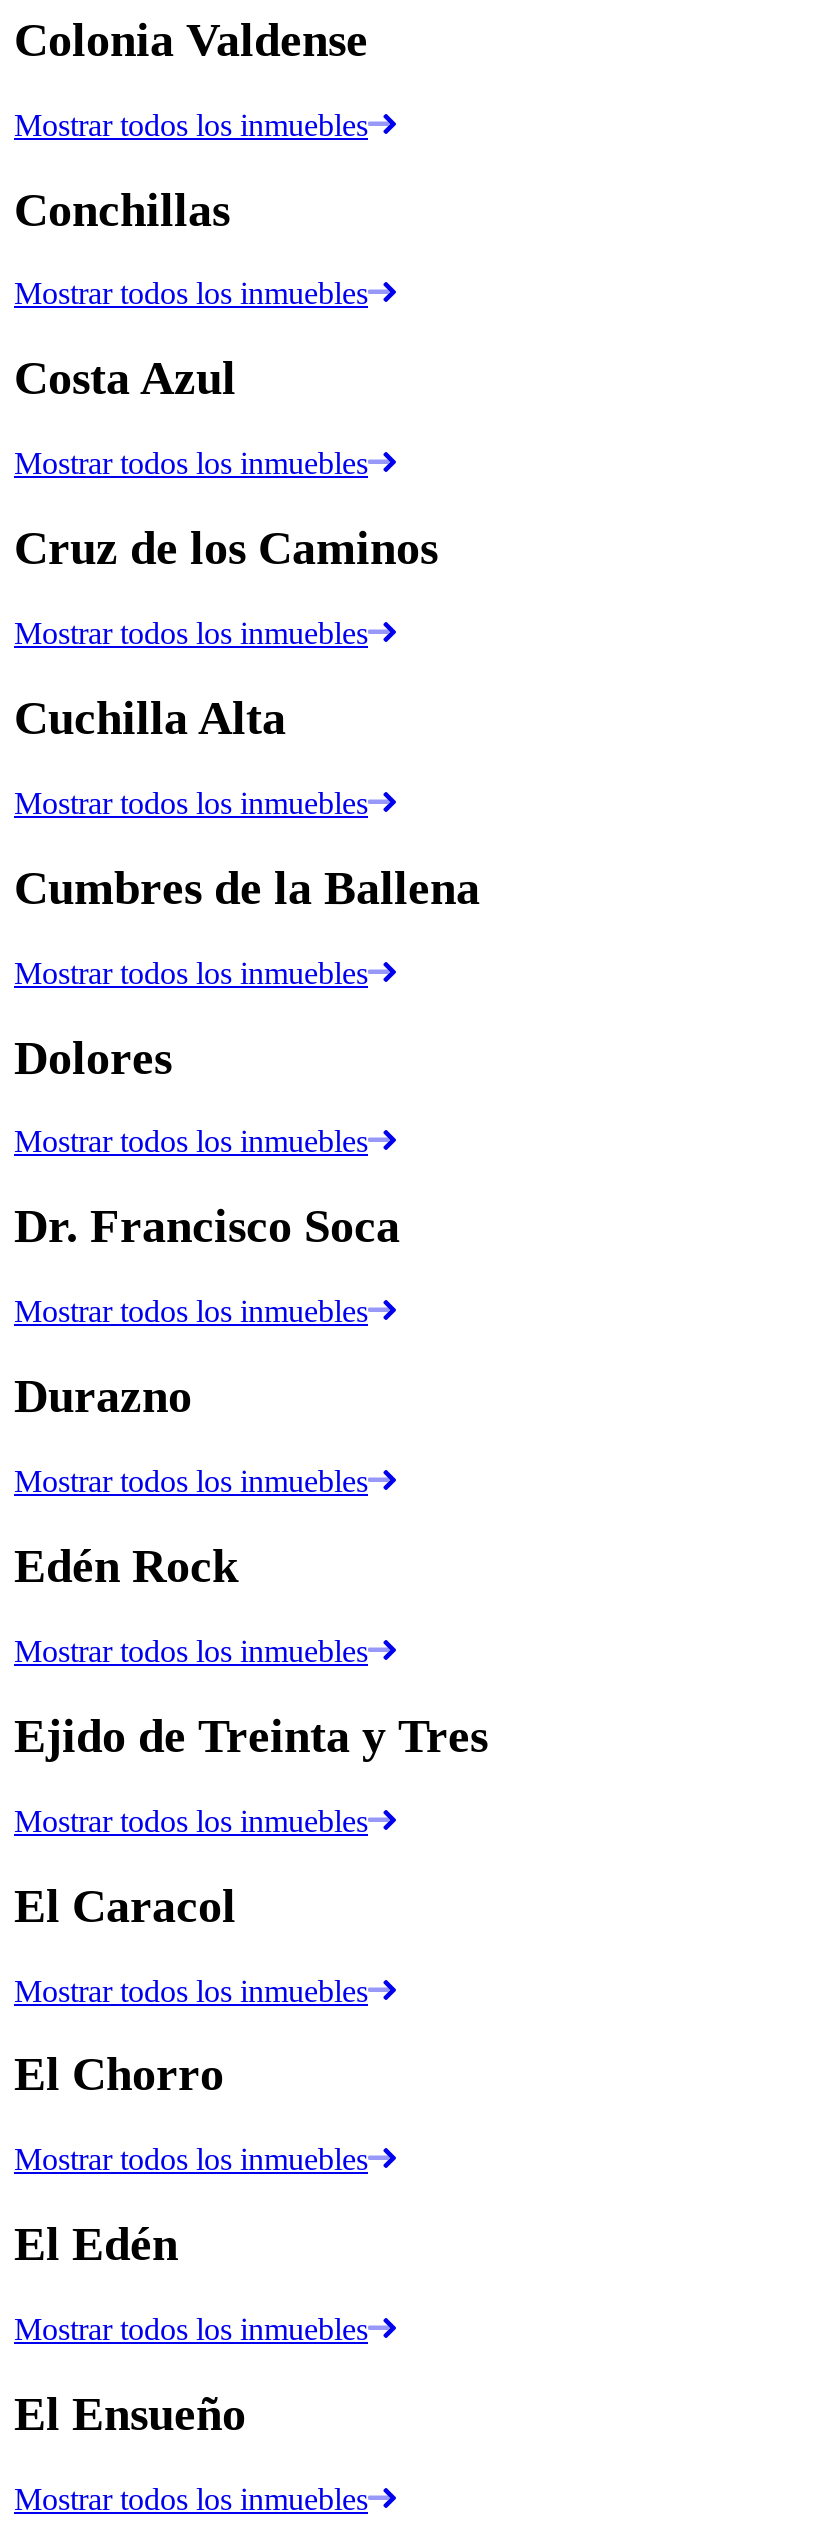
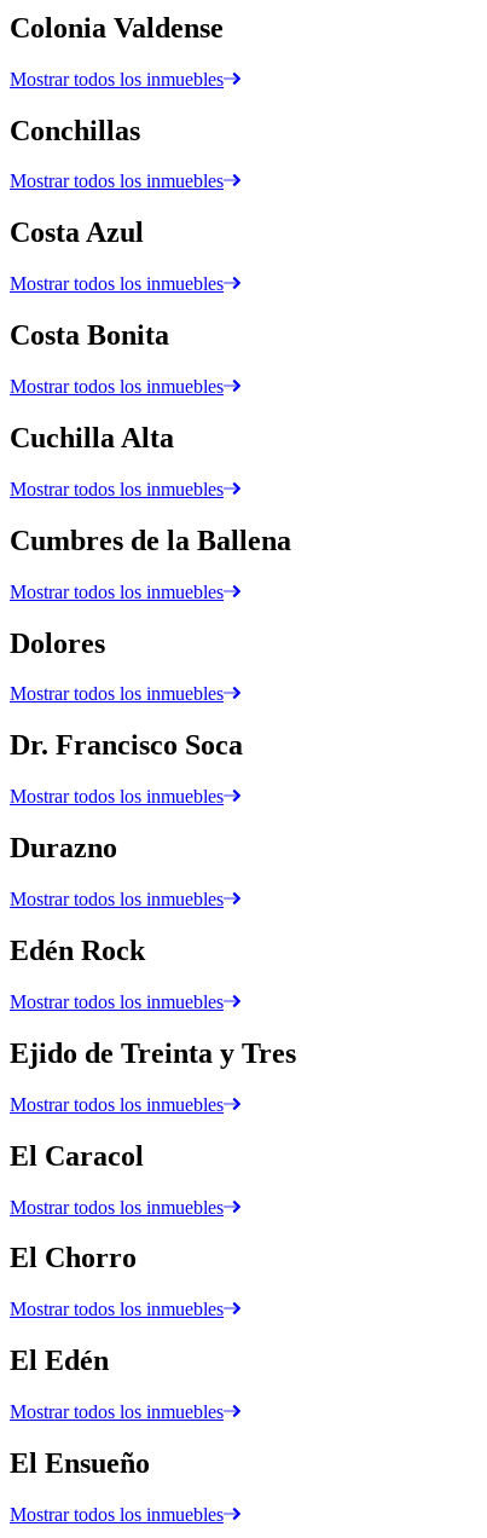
- Cruz de los Caminos
+ Costa Bonita
